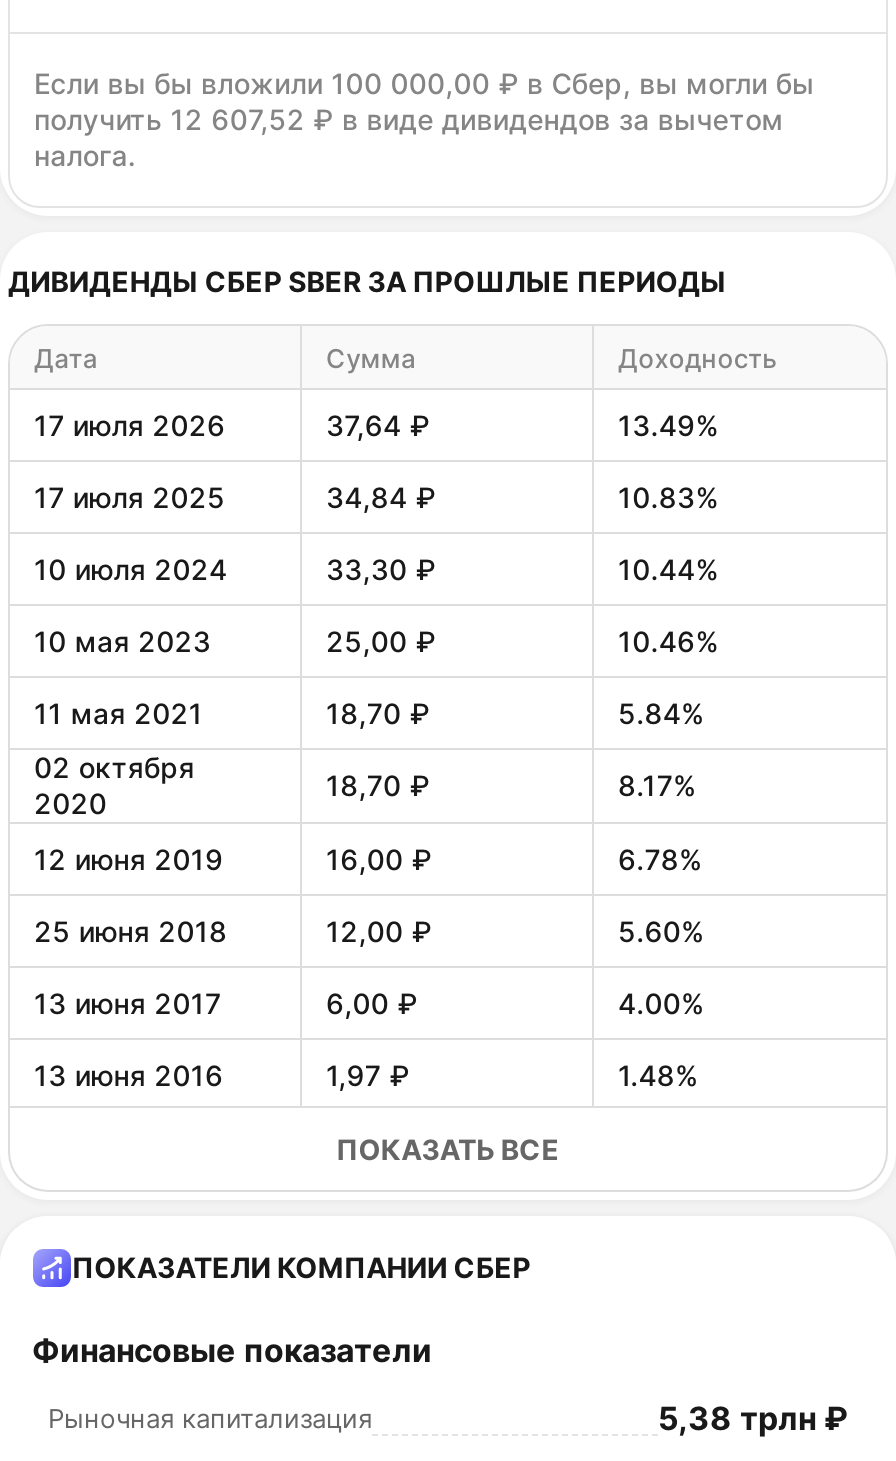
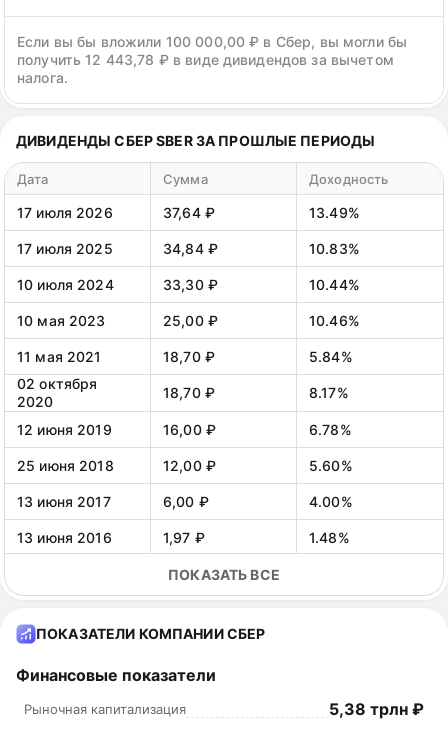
- получить 12 607,52 ₽ в виде дивидендов за вычетом
+ получить 12 443,78 ₽ в виде дивидендов за вычетом
